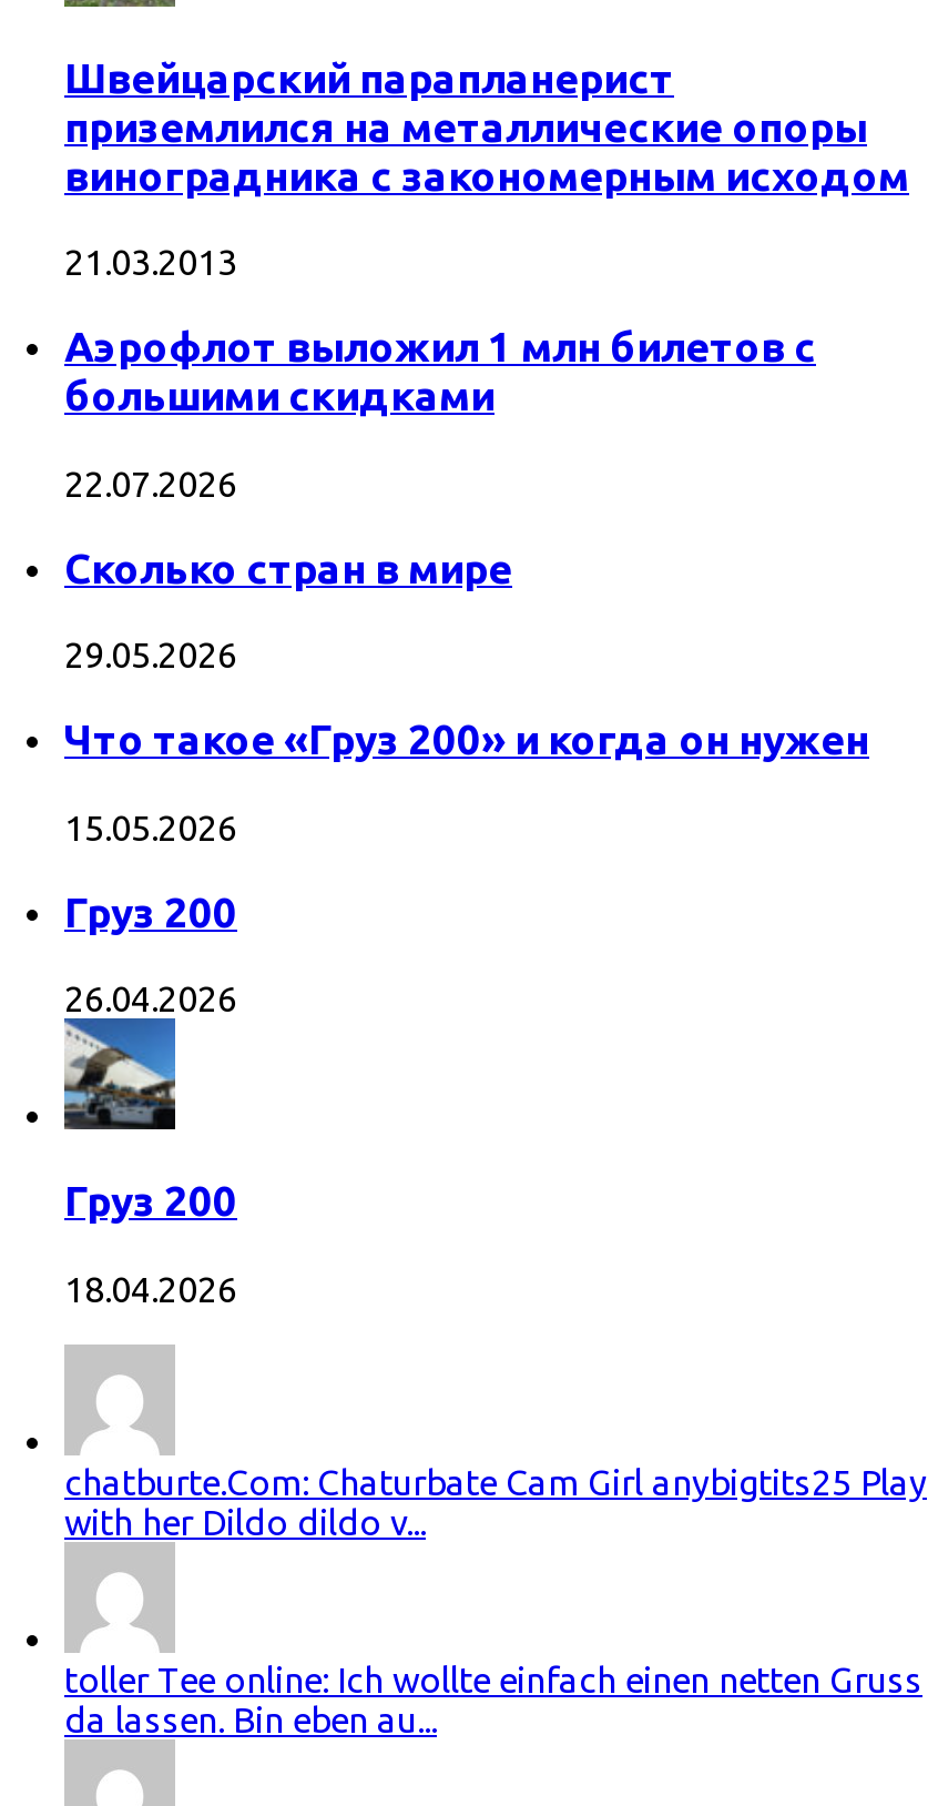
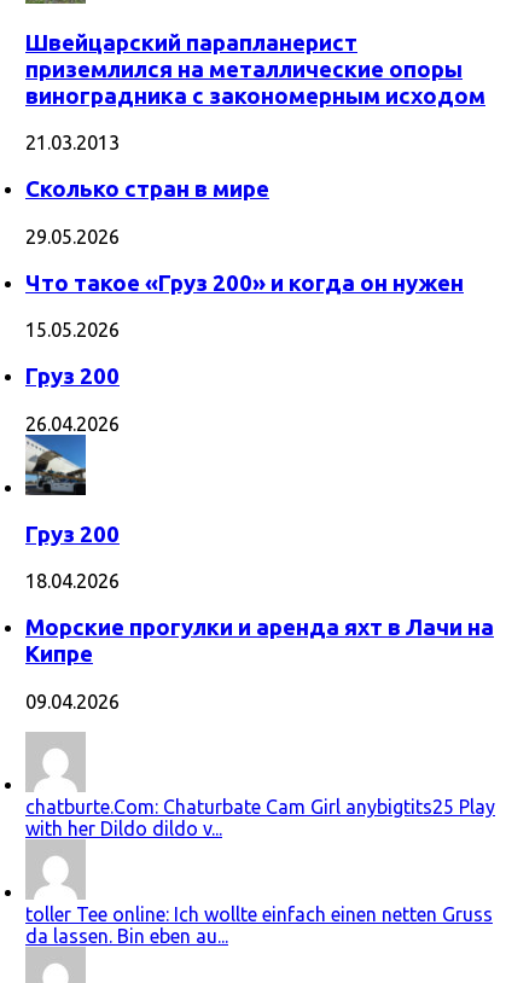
- Аэрофлот выложил 1 млн билетов с
- большими скидками
- 22.07.2026

moved up: [image] | Сколько стран в мире | 29.05.2026 | ... | Груз 200 | 18.04.2026

+ Морские прогулки и аренда яхт в Лачи на
+ Кипре
+ 09.04.2026
